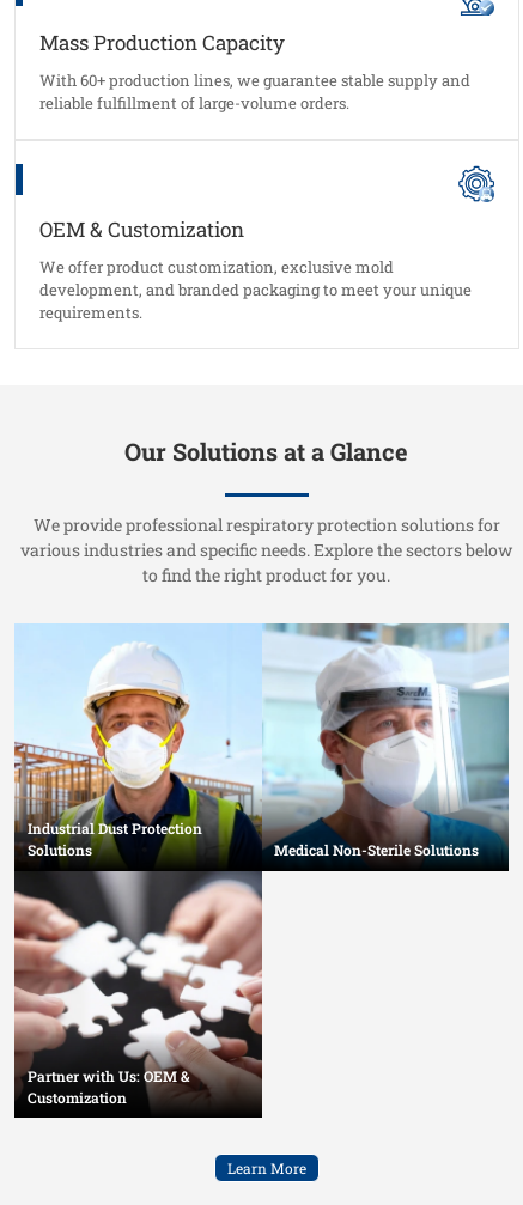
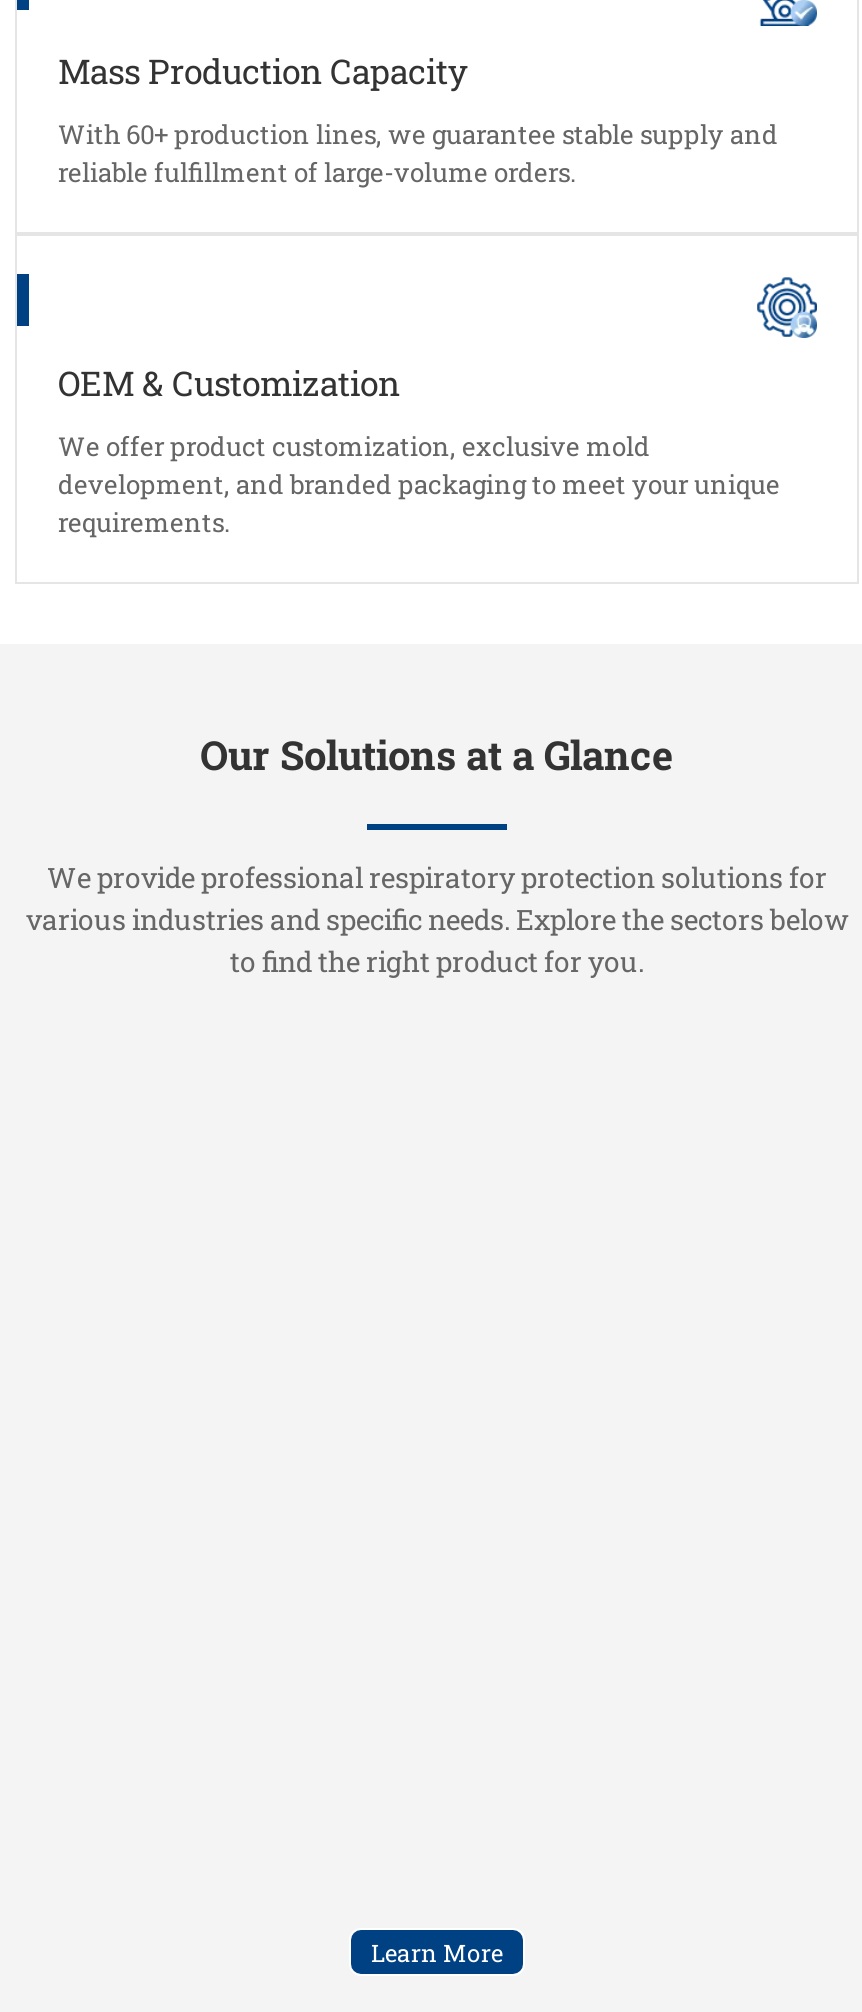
- [image]
- Industrial Dust Protection
- Solutions
- Medical Non-Sterile Solutions

- Partner with Us: OEM &
- Customization
